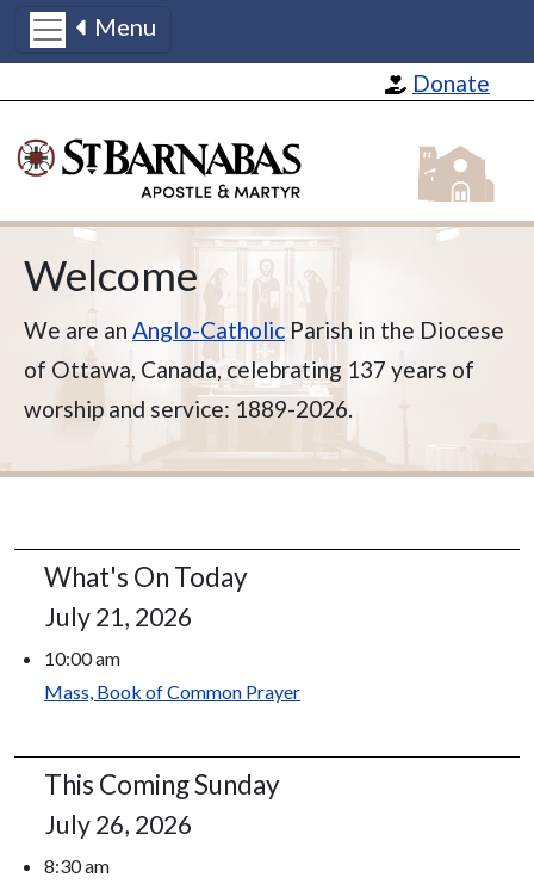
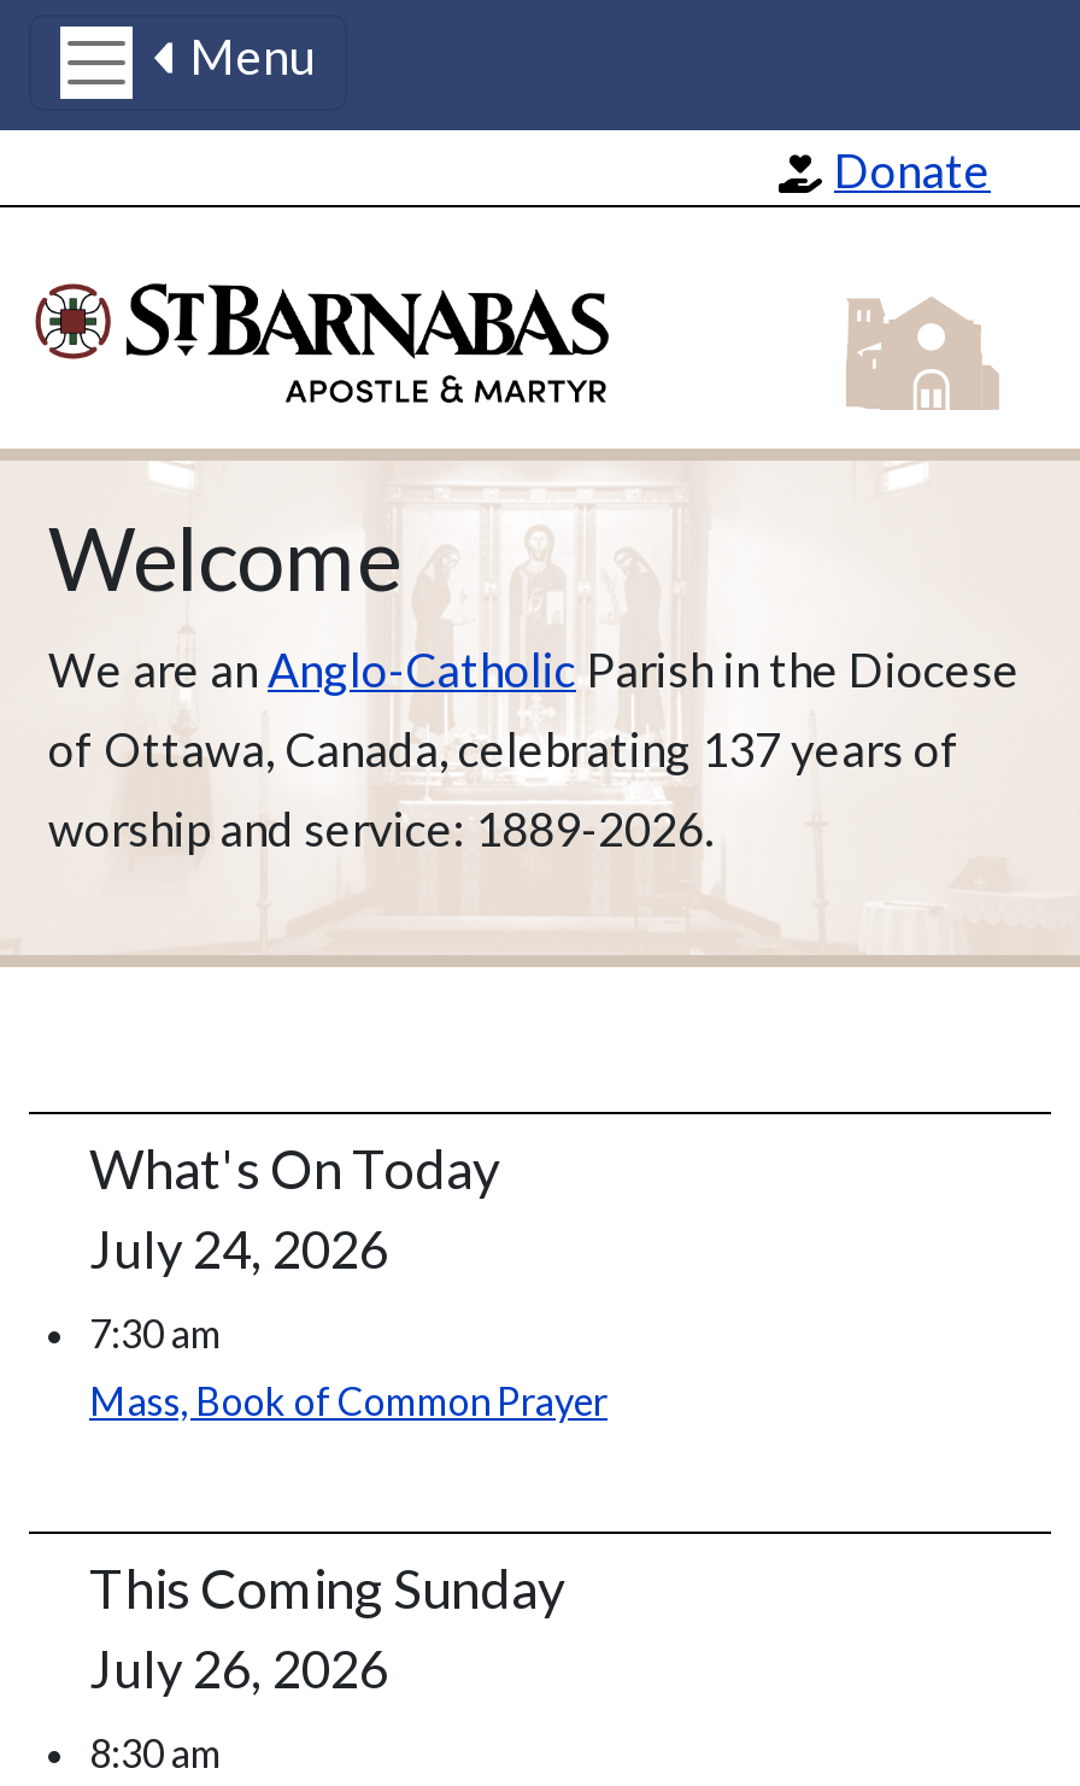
- July 21, 2026
+ July 24, 2026

- 10:00 am
+ 7:30 am
